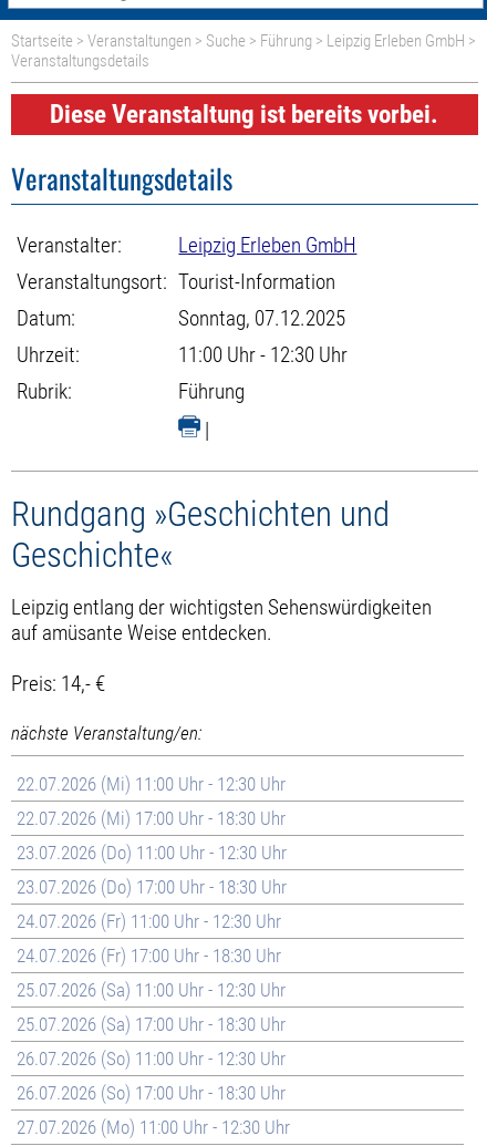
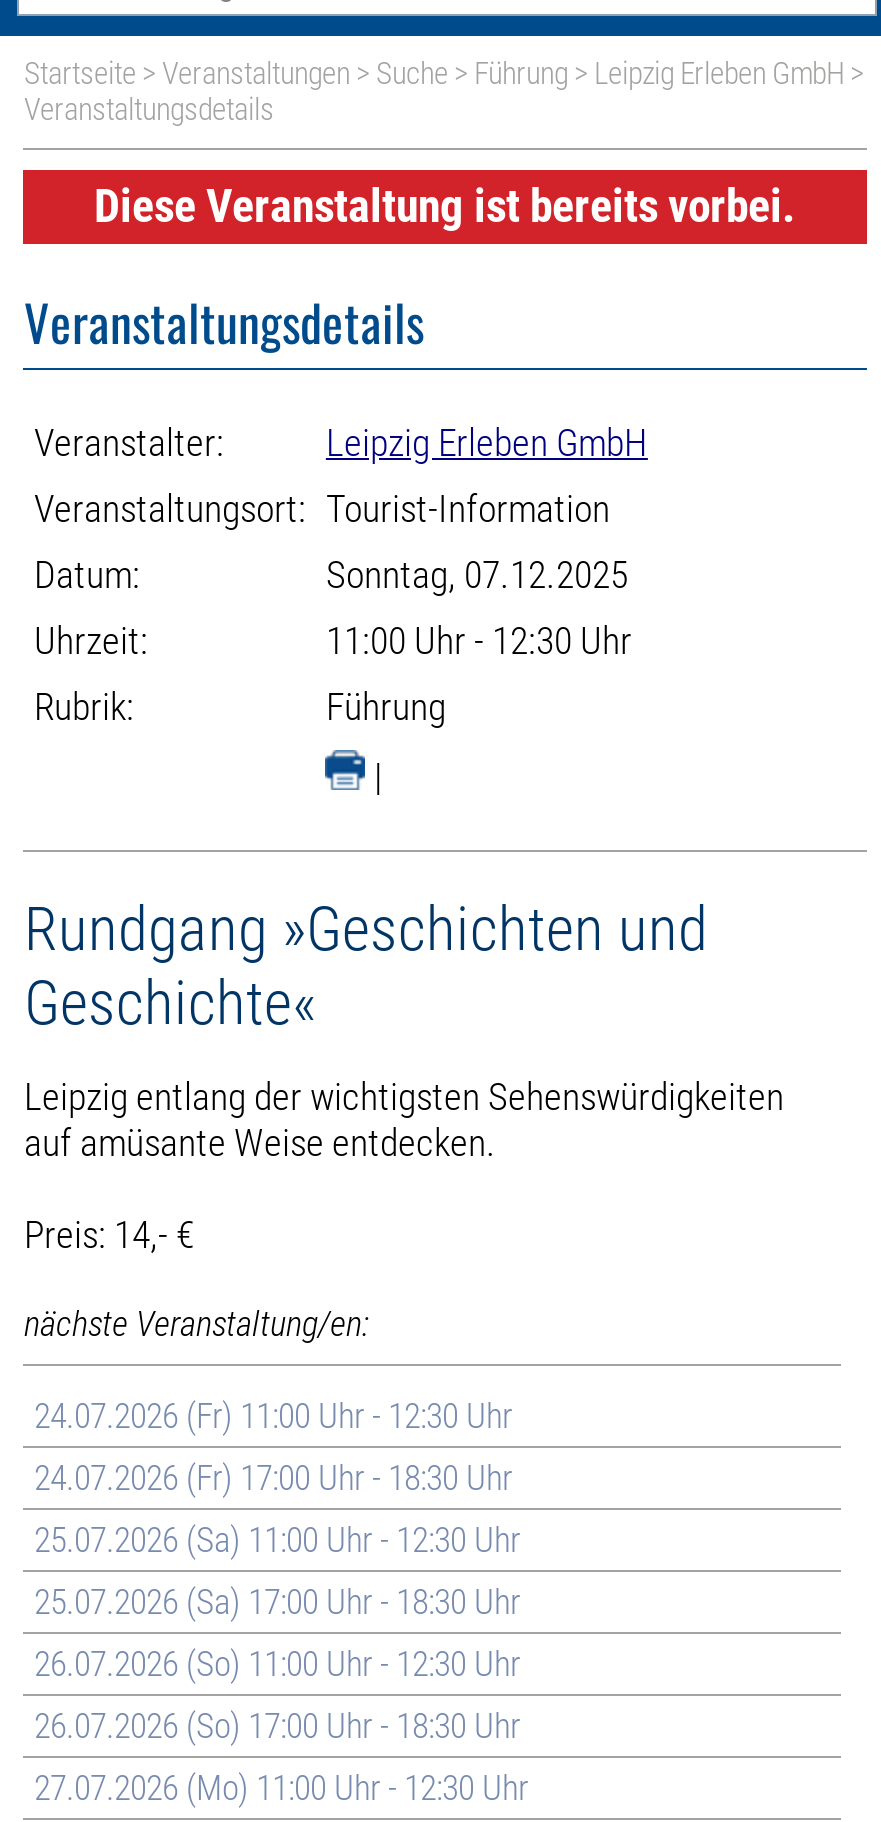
- 22.07.2026 (Mi) 11:00 Uhr - 12:30 Uhr
- 22.07.2026 (Mi) 17:00 Uhr - 18:30 Uhr
- 23.07.2026 (Do) 11:00 Uhr - 12:30 Uhr
- 23.07.2026 (Do) 17:00 Uhr - 18:30 Uhr
